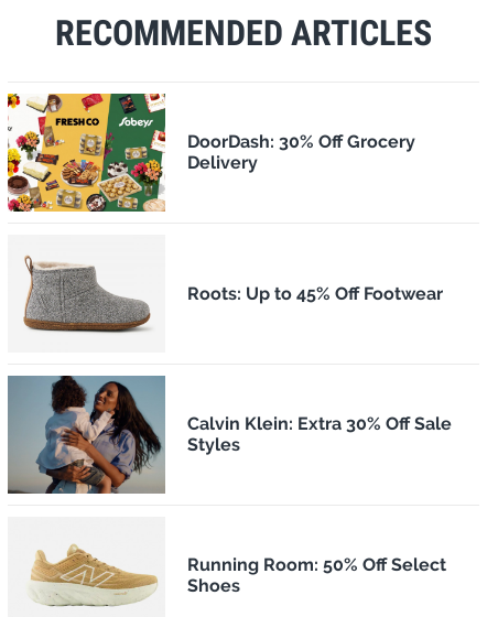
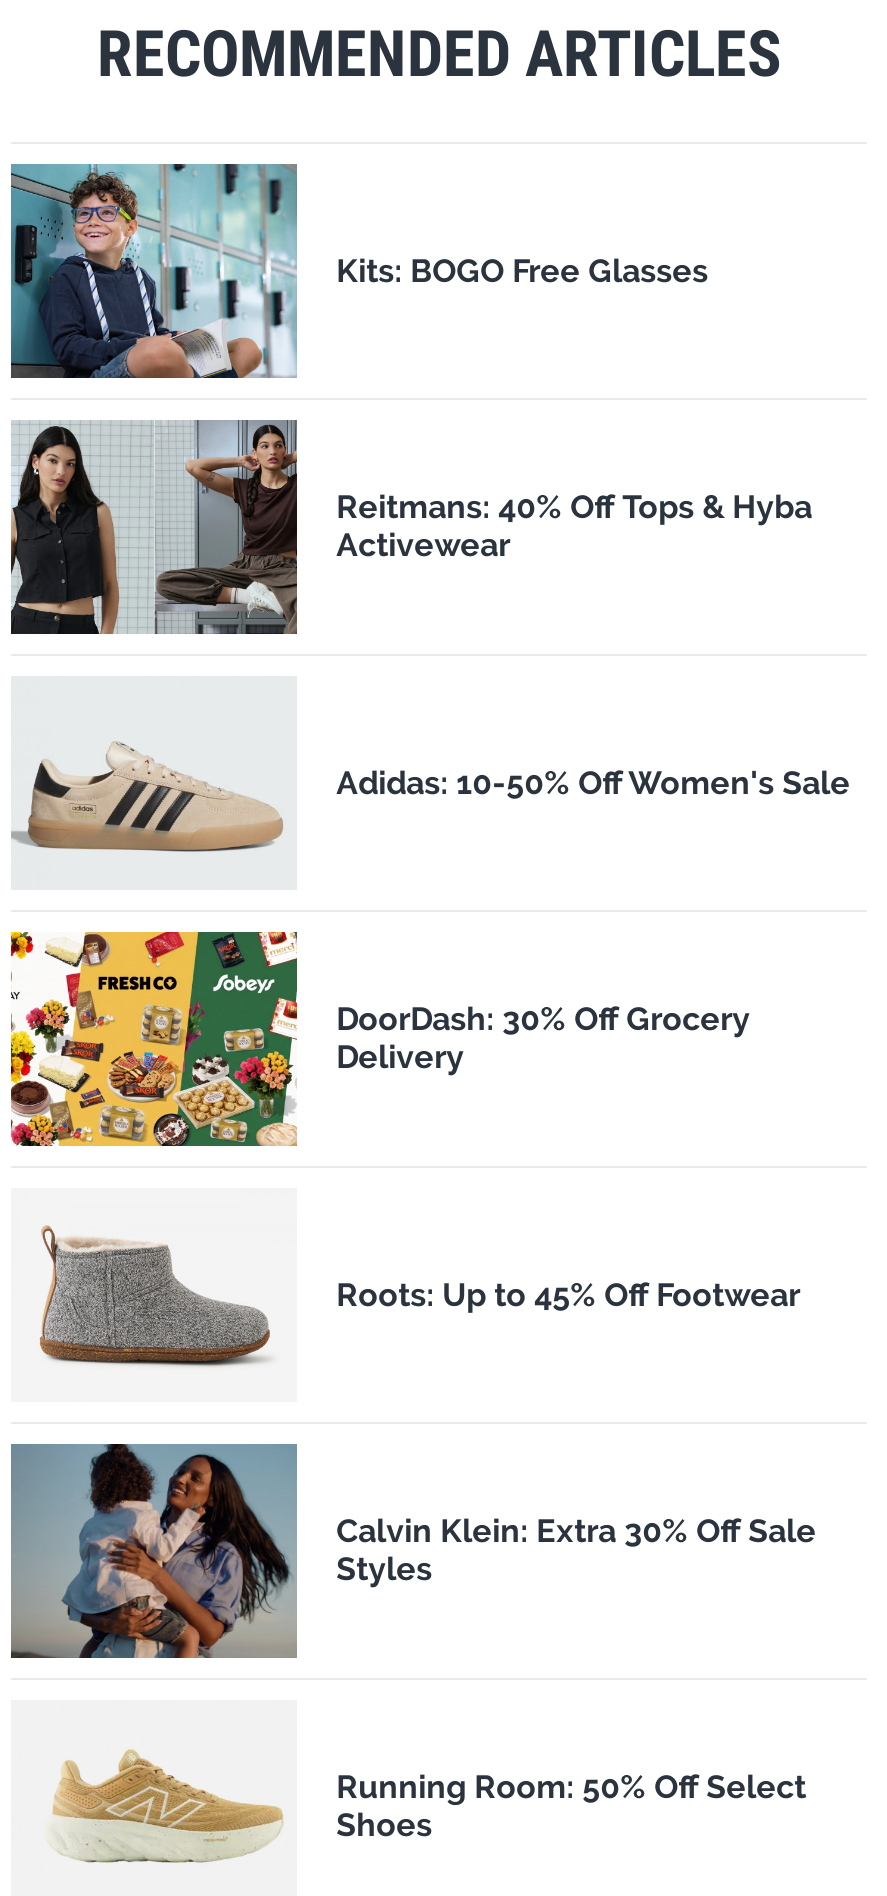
+ [image]
+ Kits: BOGO Free Glasses

+ [image]
+ Reitmans: 40% Off Tops & Hyba
+ Activewear

+ [image]
+ Adidas: 10-50% Off Women's Sale
